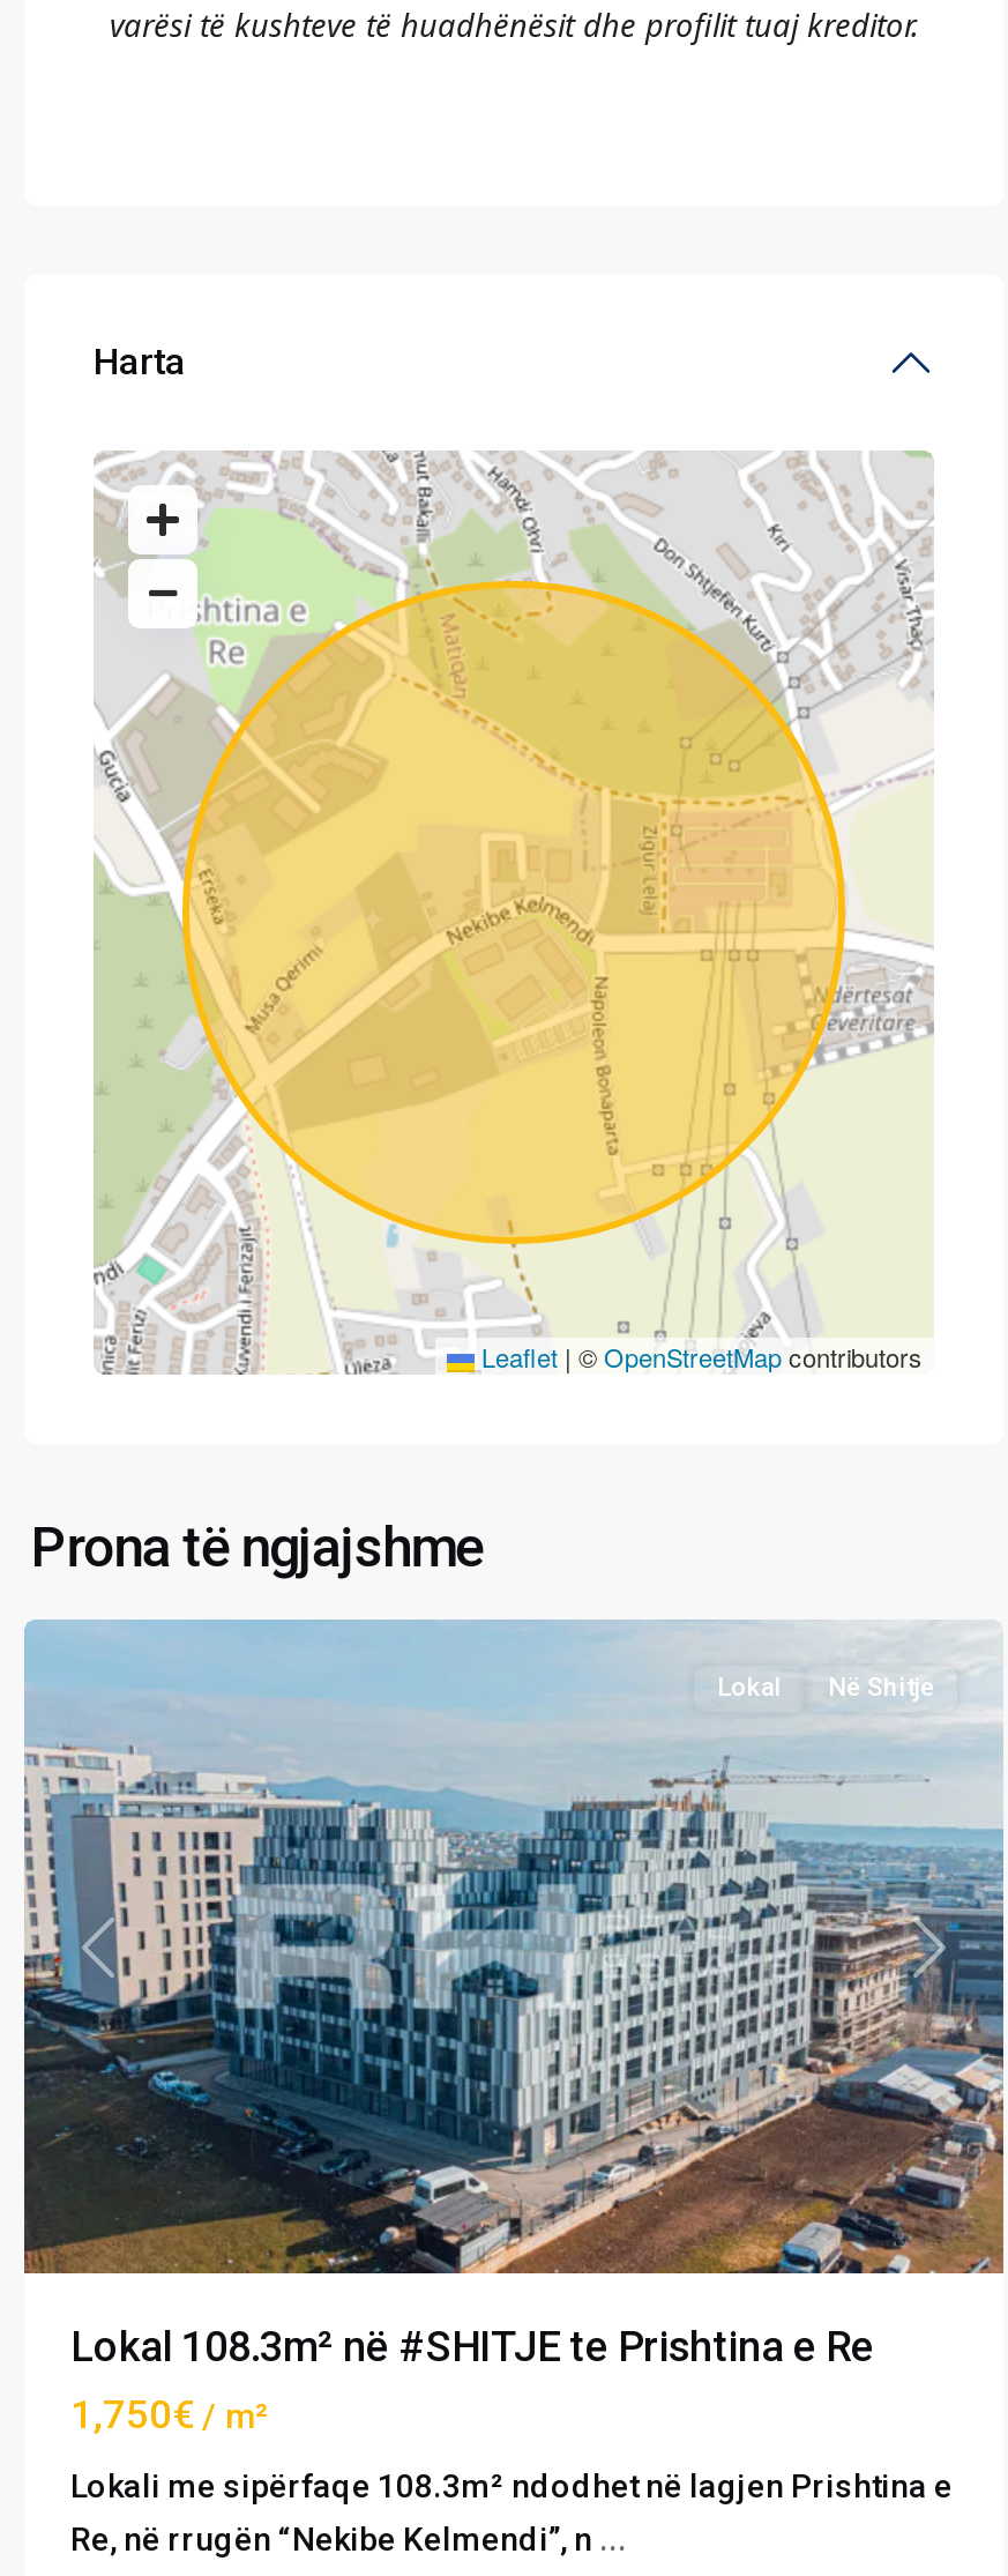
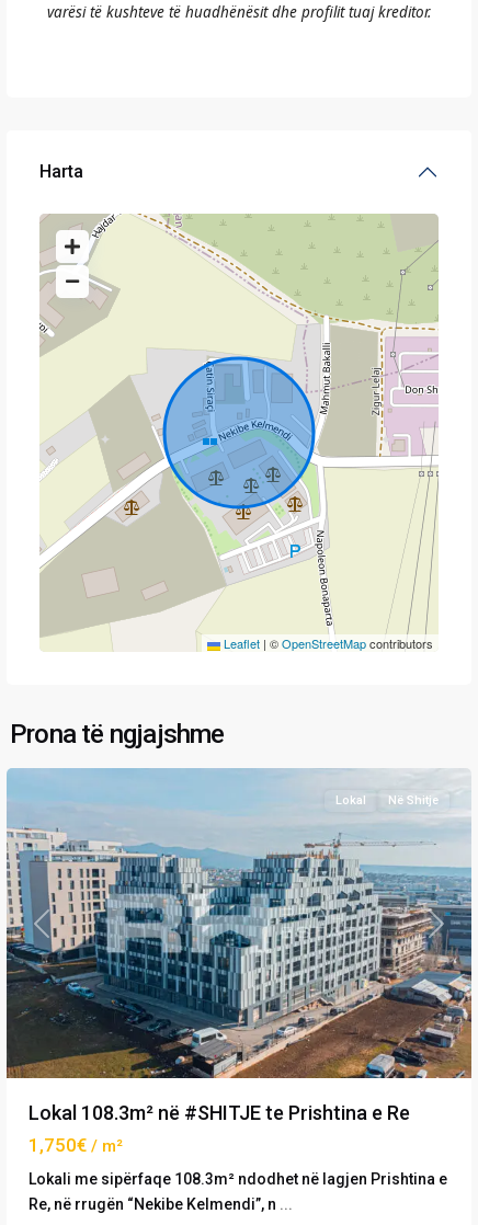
- [image]
+ [image]
